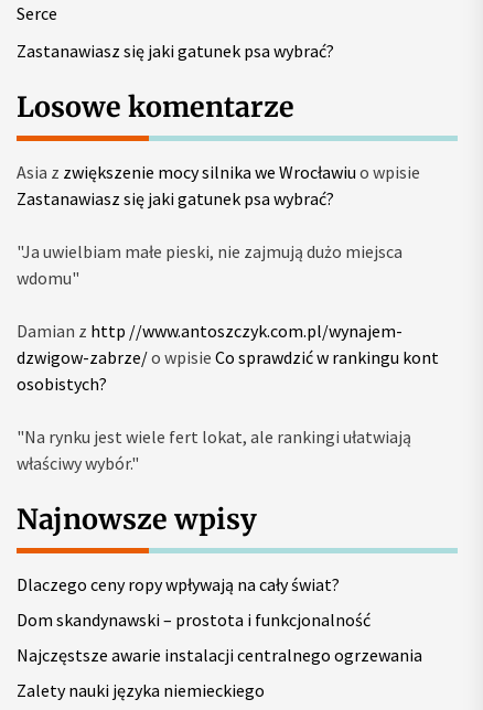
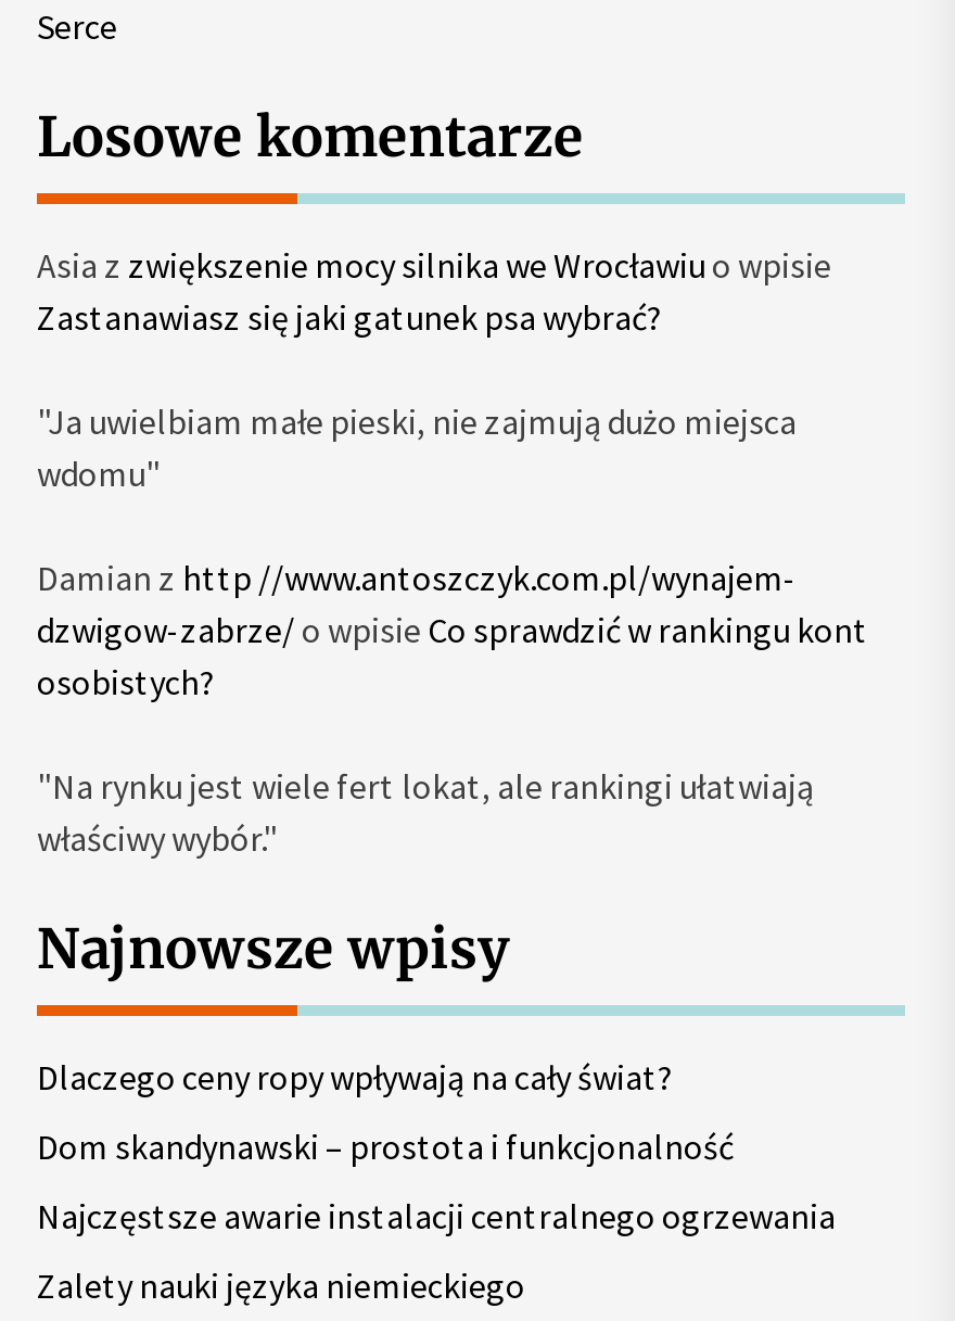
- Zastanawiasz się jaki gatunek psa wybrać?
